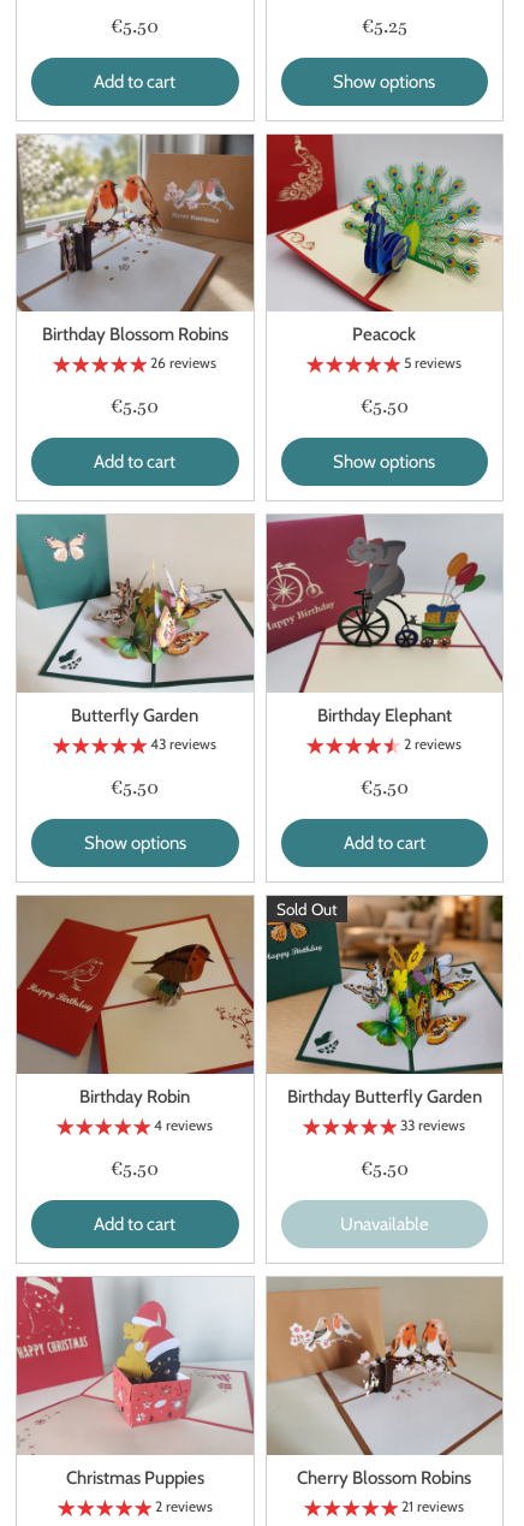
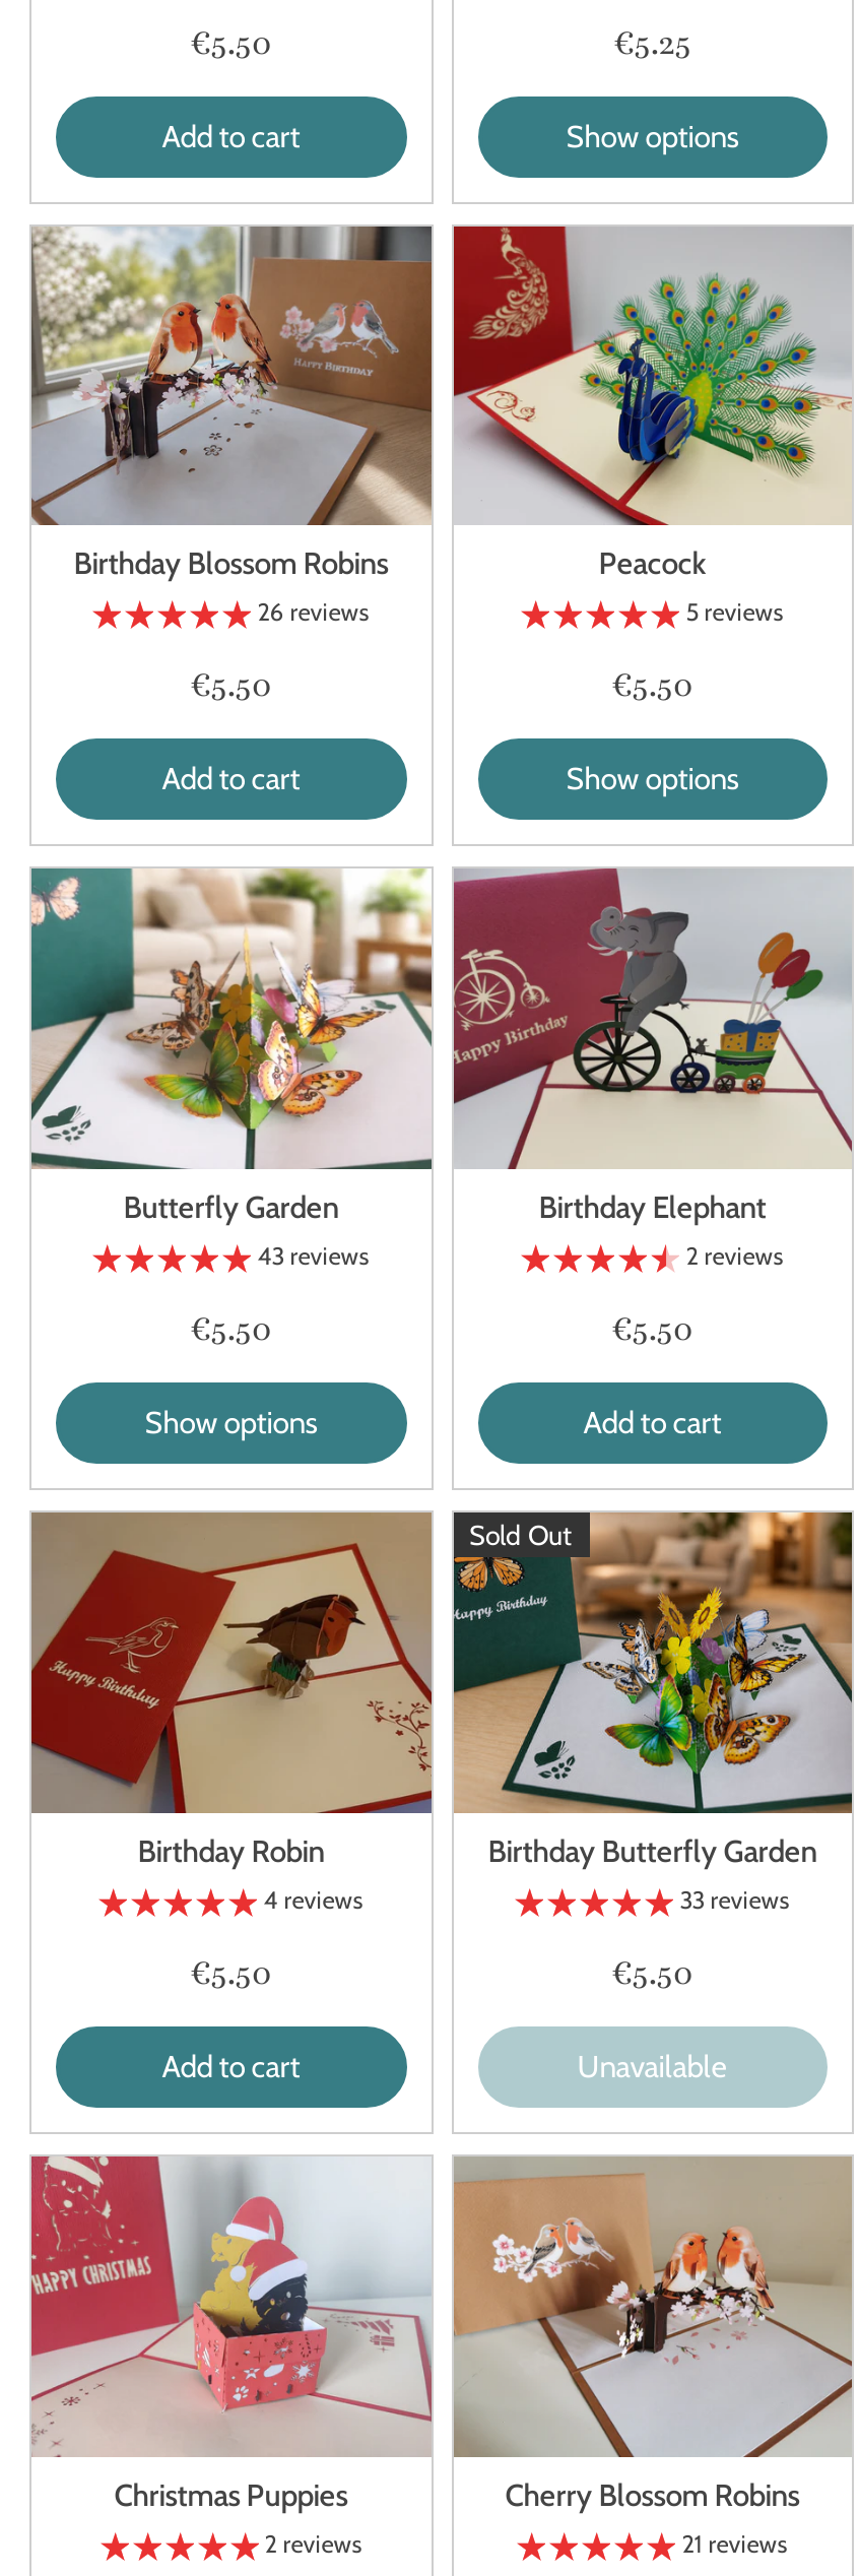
- [image]
+ [image]
